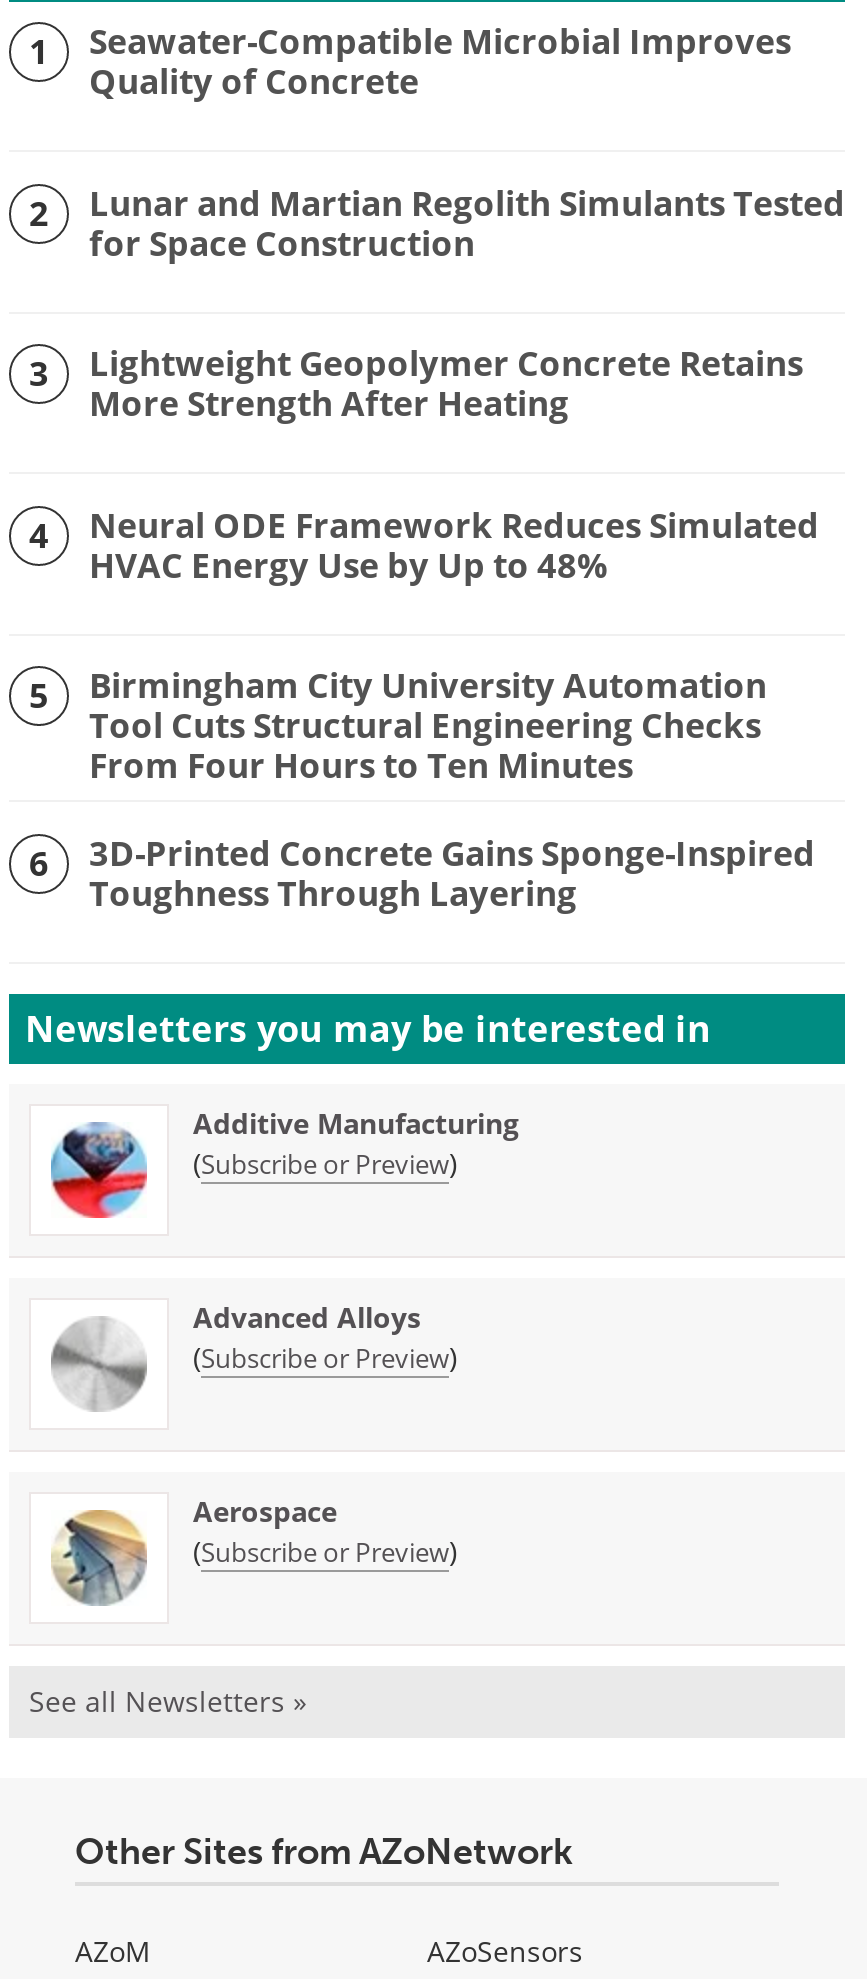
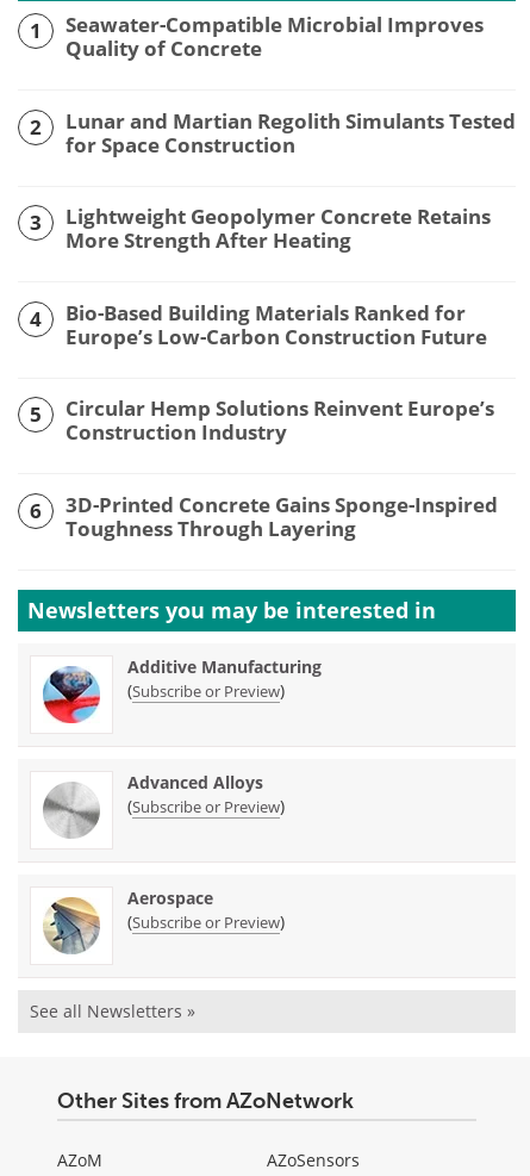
- Neural ODE Framework Reduces Simulated
- HVAC Energy Use by Up to 48%
+ Bio-Based Building Materials Ranked for
+ Europe’s Low-Carbon Construction Future

- Birmingham City University Automation
- Tool Cuts Structural Engineering Checks
- From Four Hours to Ten Minutes
+ Circular Hemp Solutions Reinvent Europe’s
+ Construction Industry
